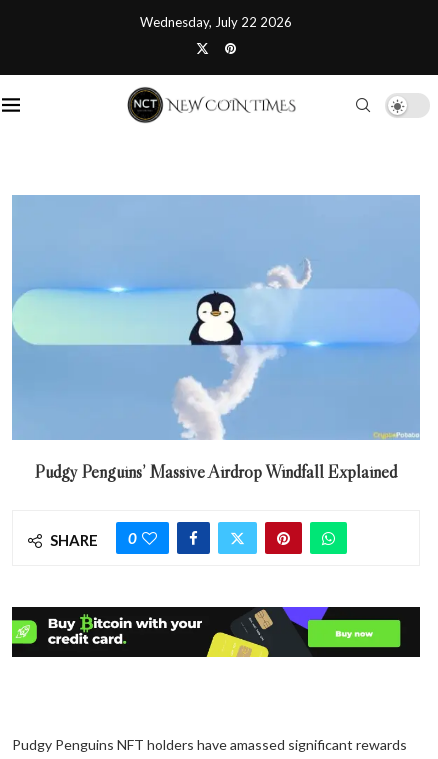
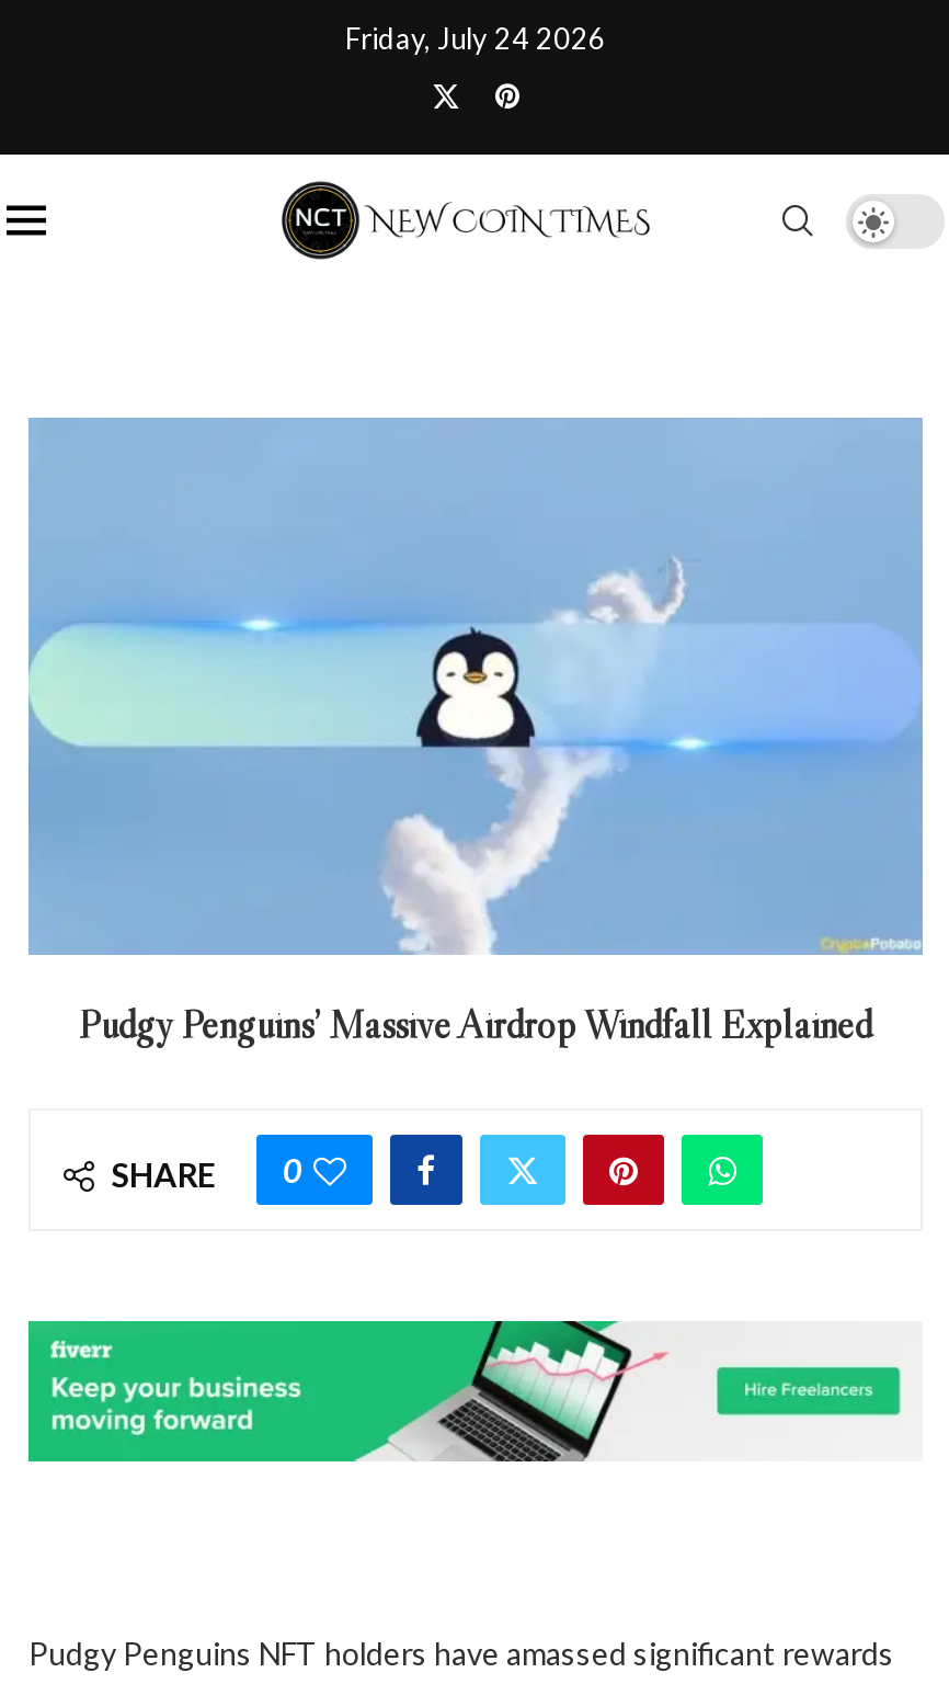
- Wednesday, July 22 2026
+ Friday, July 24 2026

- [image]
+ [image]
